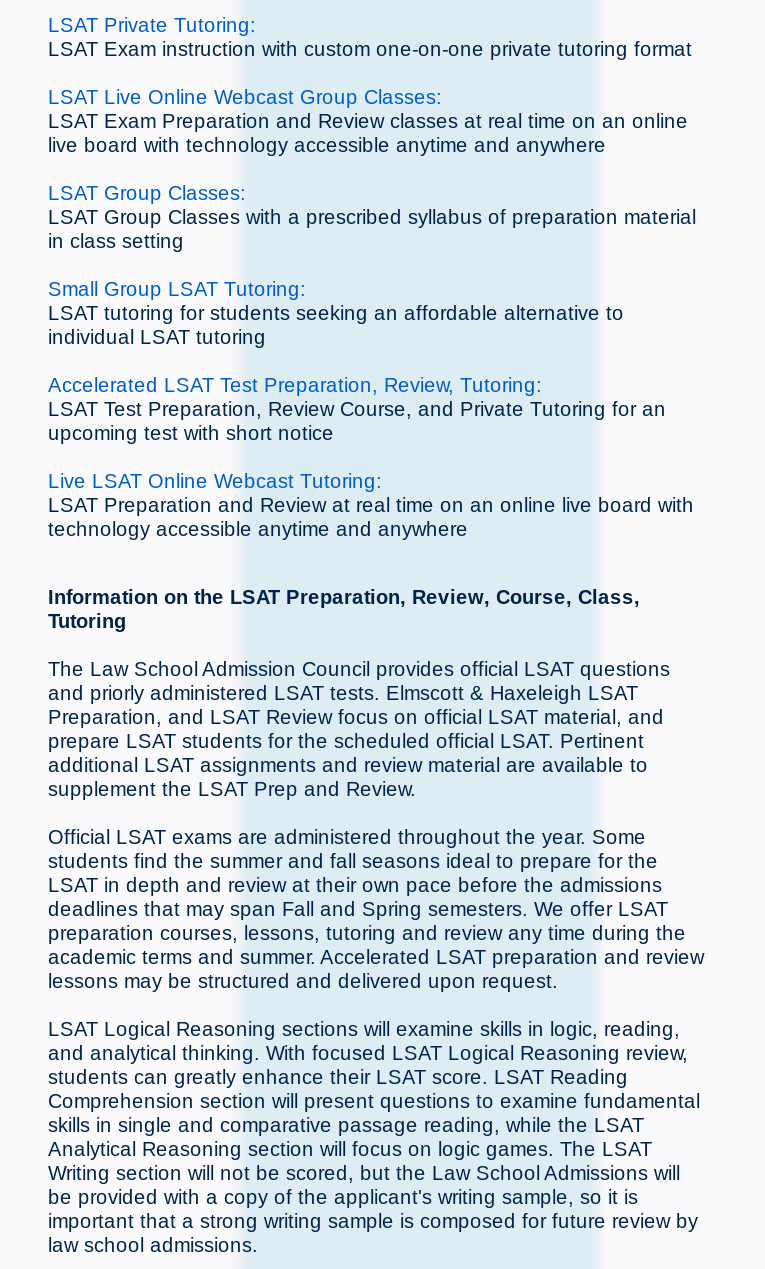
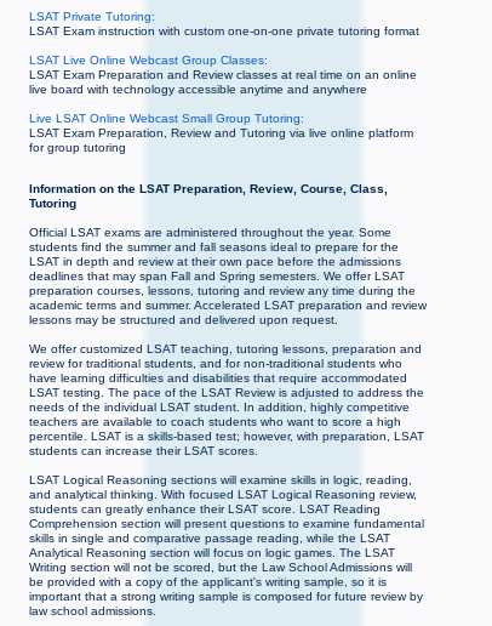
- LSAT Group Classes:
- LSAT Group Classes with a prescribed syllabus of preparation material
- in class setting
- Small Group LSAT Tutoring:
- LSAT tutoring for students seeking an affordable alternative to
- individual LSAT tutoring
- Accelerated LSAT Test Preparation, Review, Tutoring:
- LSAT Test Preparation, Review Course, and Private Tutoring for an
- upcoming test with short notice
- Live LSAT Online Webcast Tutoring:
- LSAT Preparation and Review at real time on an online live board with
- technology accessible anytime and anywhere
+ Live LSAT Online Webcast Small Group Tutoring:
+ LSAT Exam Preparation, Review and Tutoring via live online platform
+ for group tutoring

moved up: Information on the LSAT Preparation, Review, Course, Class, | Tutoring

- The Law School Admission Council provides official LSAT questions
- and priorly administered LSAT tests. Elmscott & Haxeleigh LSAT
- Preparation, and LSAT Review focus on official LSAT material, and
- prepare LSAT students for the scheduled official LSAT. Pertinent
- additional LSAT assignments and review material are available to
- supplement the LSAT Prep and Review.

moved up: Official LSAT exams are administered throughout the year. Some | students find the summer and fall seasons ideal to prepare for the | LSAT in depth and review at their own pace before the admissions | deadlines that may span Fall and Spring semesters. We offer LSAT | preparation courses, lessons, tutoring and review any time during the | academic terms and summer. Accelerated LSAT preparation and review | lessons may be structured and delivered upon request.

+ We offer customized LSAT teaching, tutoring lessons, preparation and
+ review for traditional students, and for non-traditional students who
+ have learning difficulties and disabilities that require accommodated
+ LSAT testing. The pace of the LSAT Review is adjusted to address the
+ needs of the individual LSAT student. In addition, highly competitive
+ teachers are available to coach students who want to score a high
+ percentile. LSAT is a skills-based test; however, with preparation, LSAT
+ students can increase their LSAT scores.
